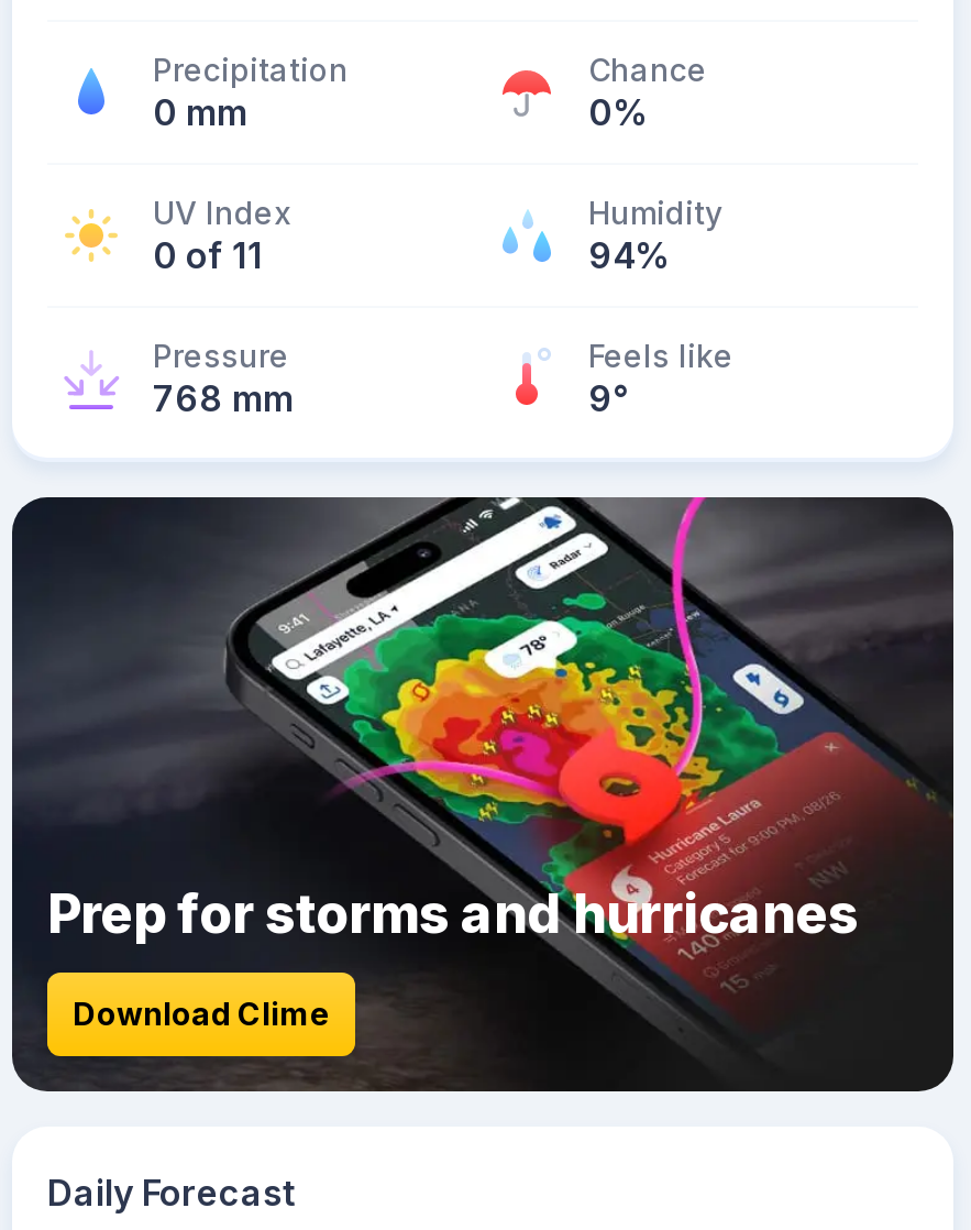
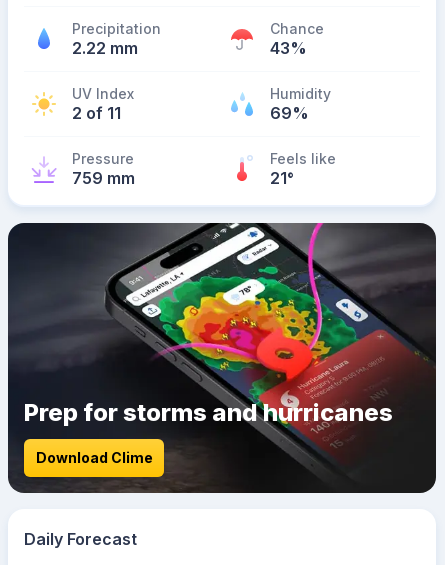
- 0 mm
+ 2.22 mm

- 0%
+ 43%

- 0 of 11
+ 2 of 11

- 94%
+ 69%

- 768 mm
+ 759 mm

- 9°
+ 21°
